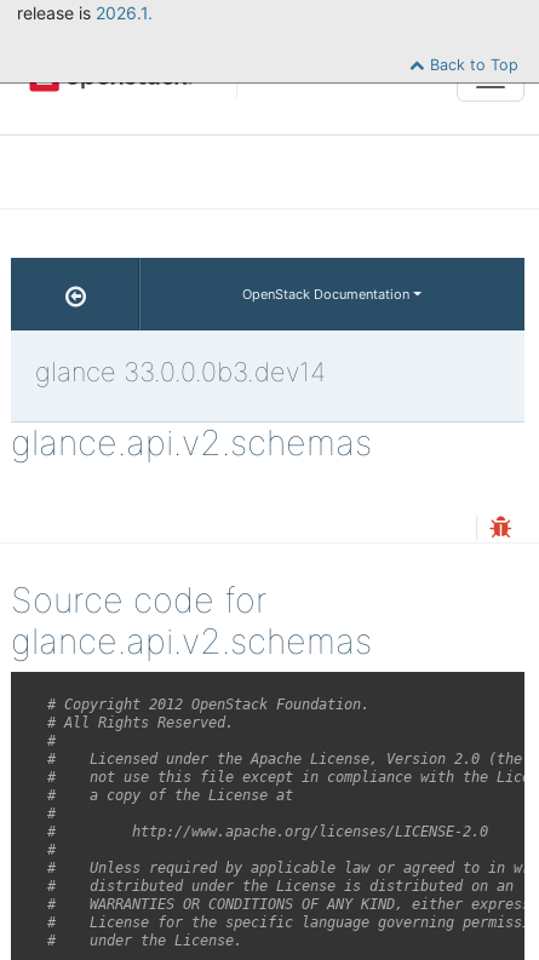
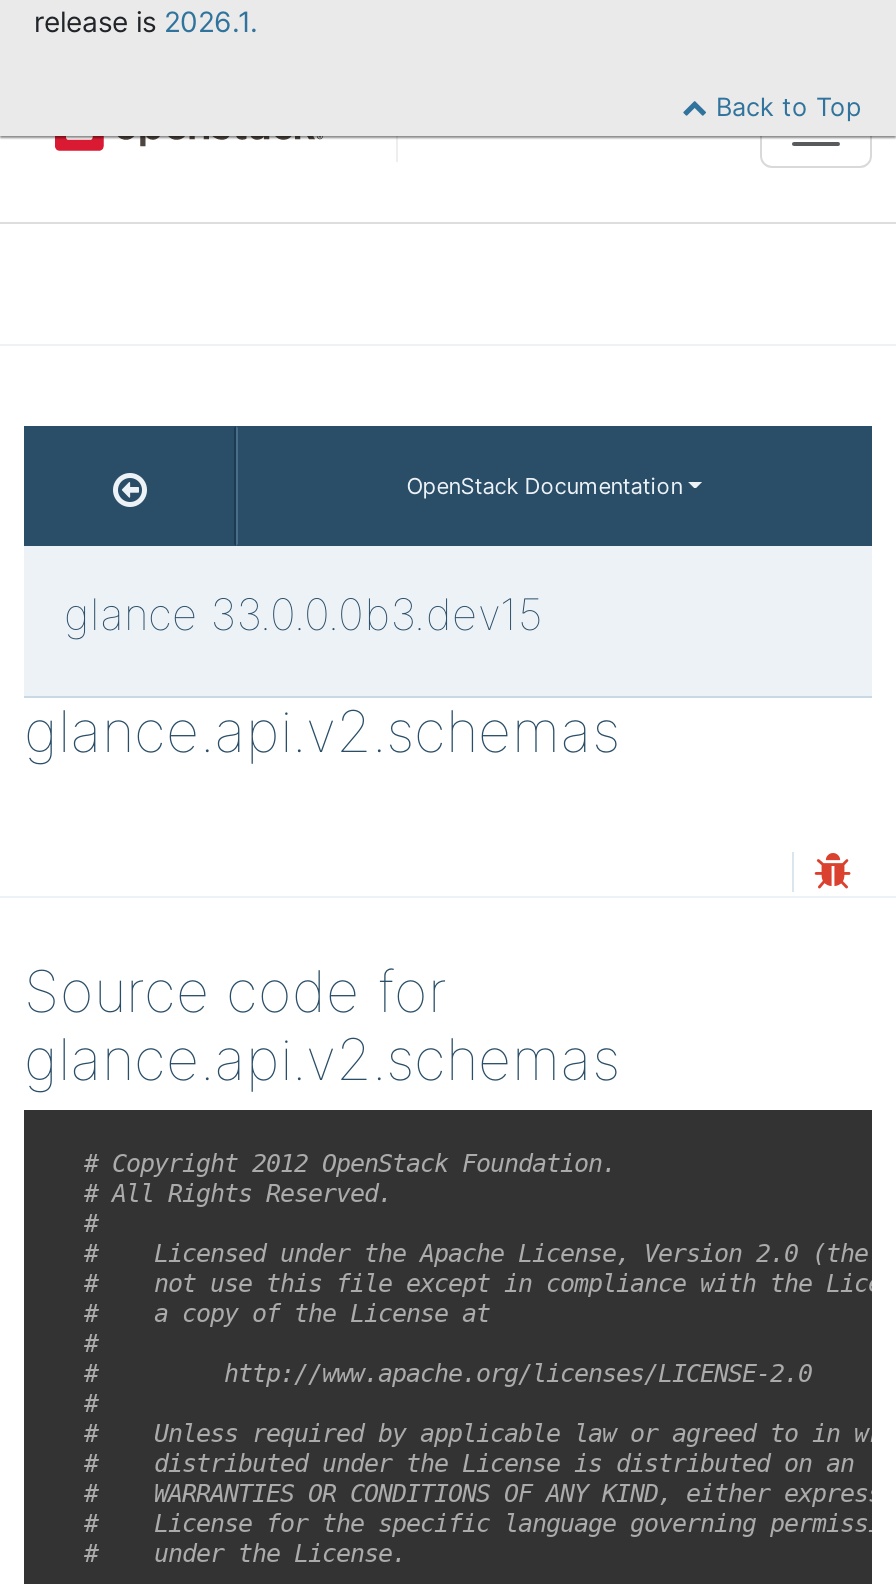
- glance 33.0.0.0b3.dev14
+ glance 33.0.0.0b3.dev15
